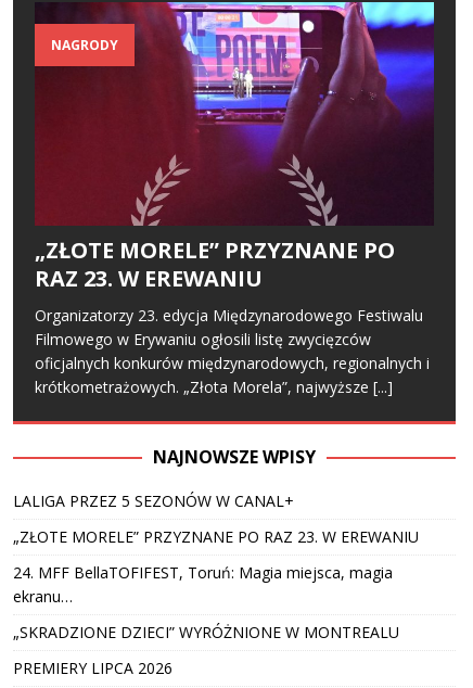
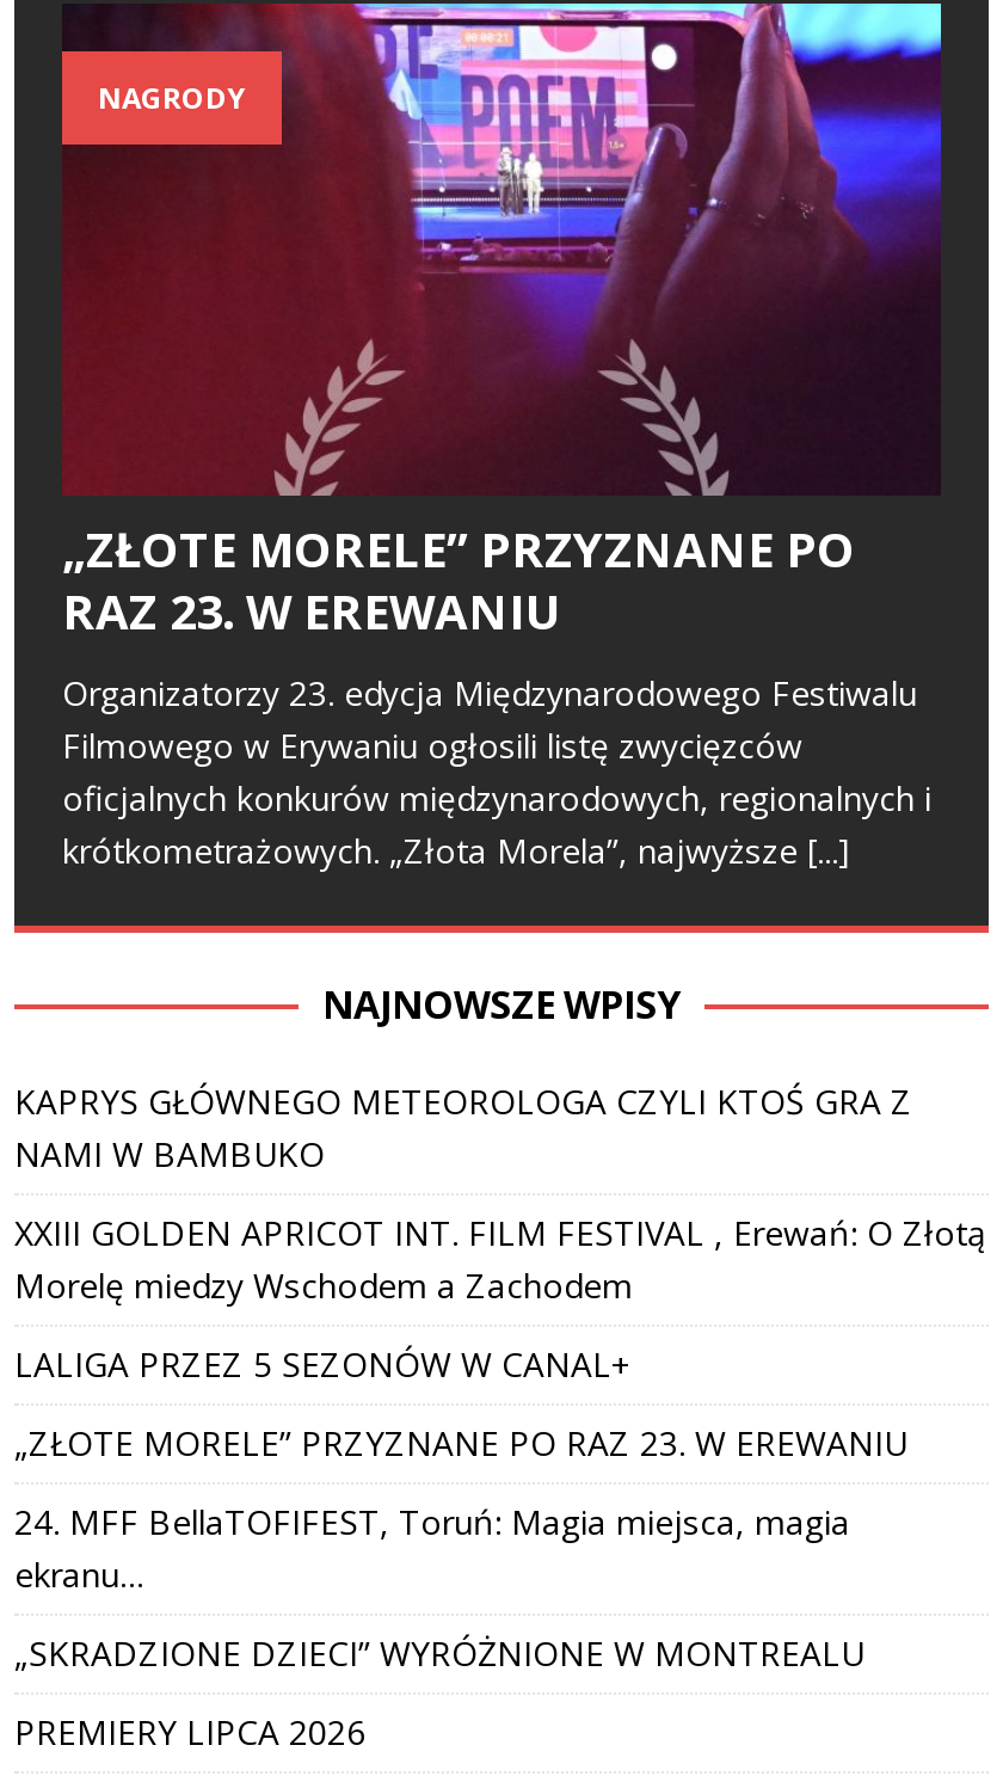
+ KAPRYS GŁÓWNEGO METEOROLOGA CZYLI KTOŚ GRA Z
+ NAMI W BAMBUKO
+ XXIII GOLDEN APRICOT INT. FILM FESTIVAL , Erewań: O Złotą
+ Morelę miedzy Wschodem a Zachodem
